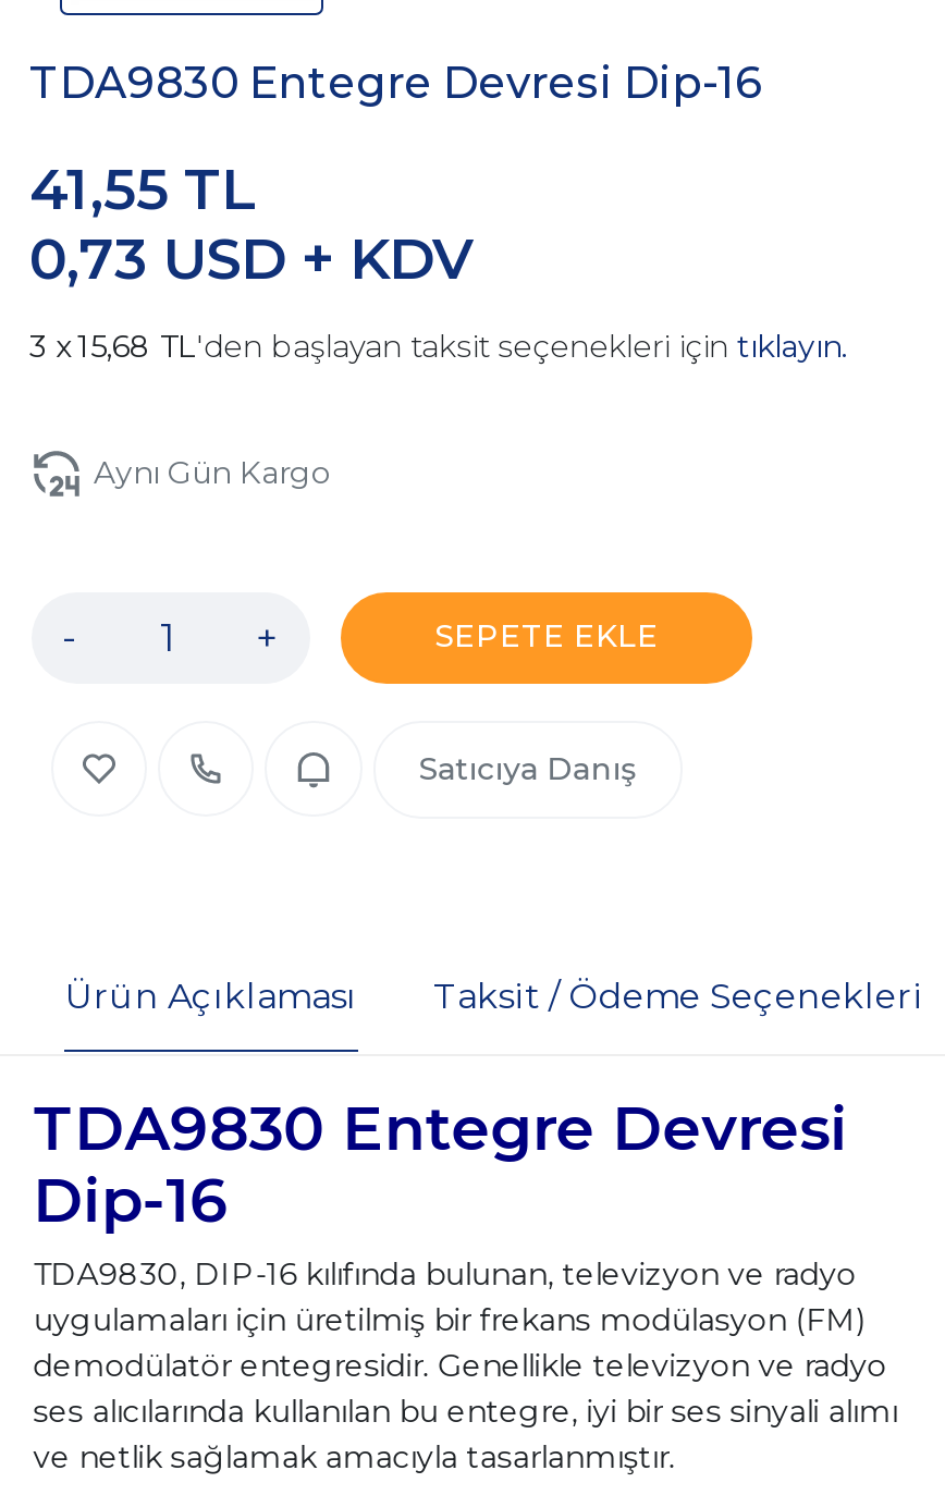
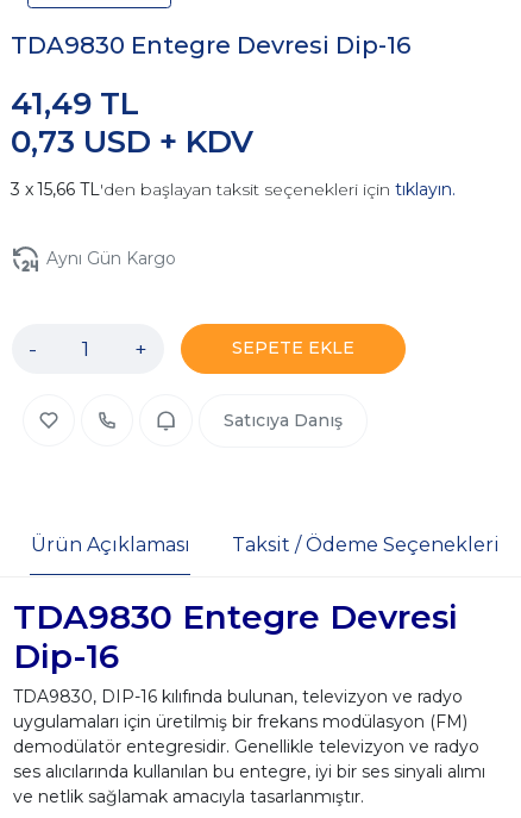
- 41,55 TL
+ 41,49 TL

- 15,68 TL'den başlayan taksit seçenekleri için tıklayın.
+ 15,66 TL'den başlayan taksit seçenekleri için tıklayın.
